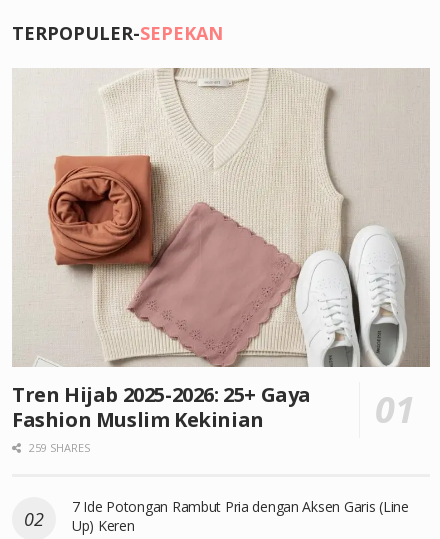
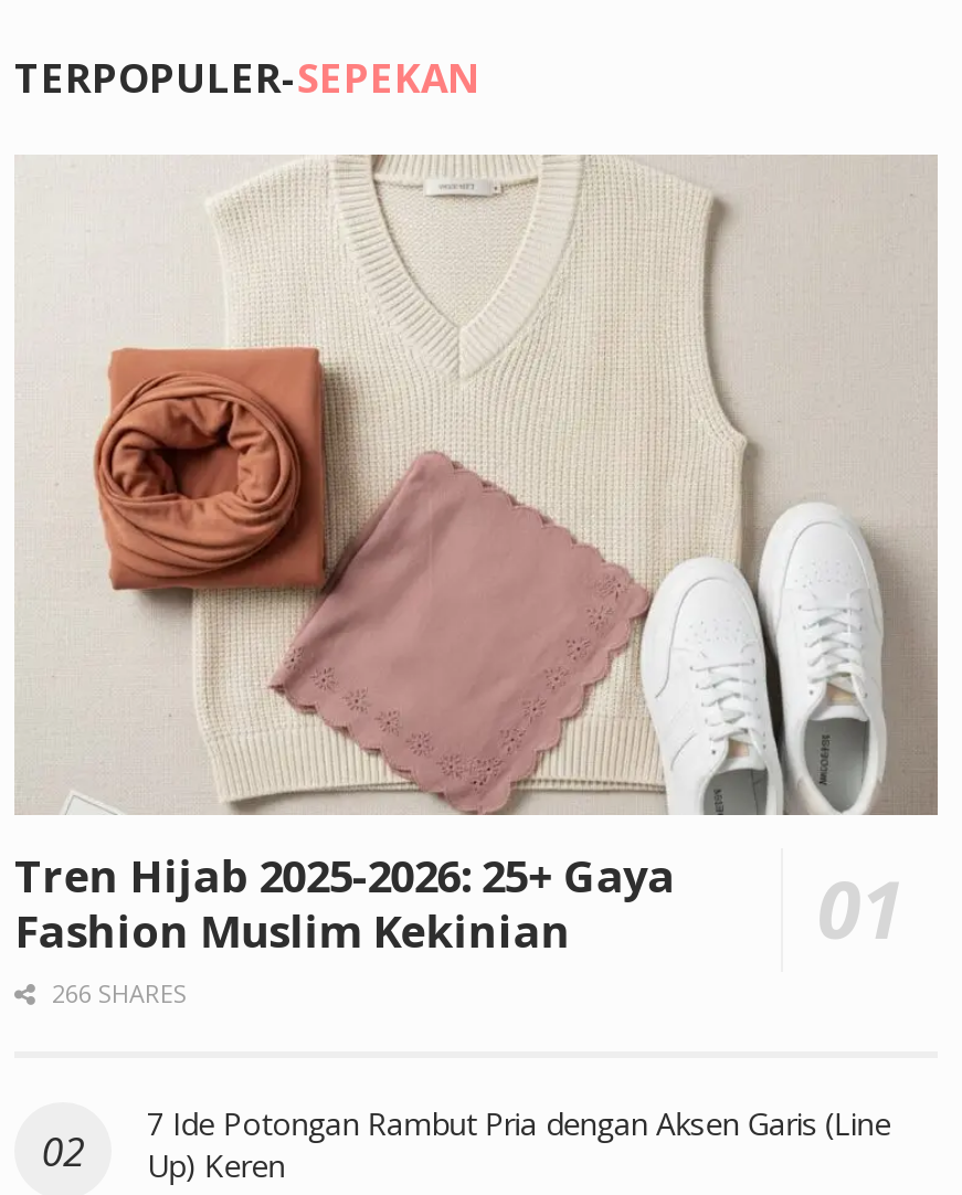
- 259 SHARES
+ 266 SHARES
